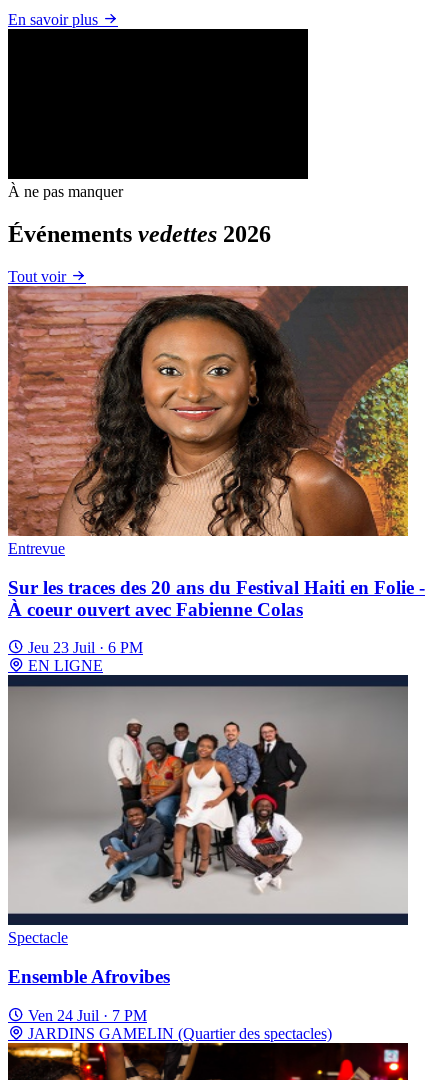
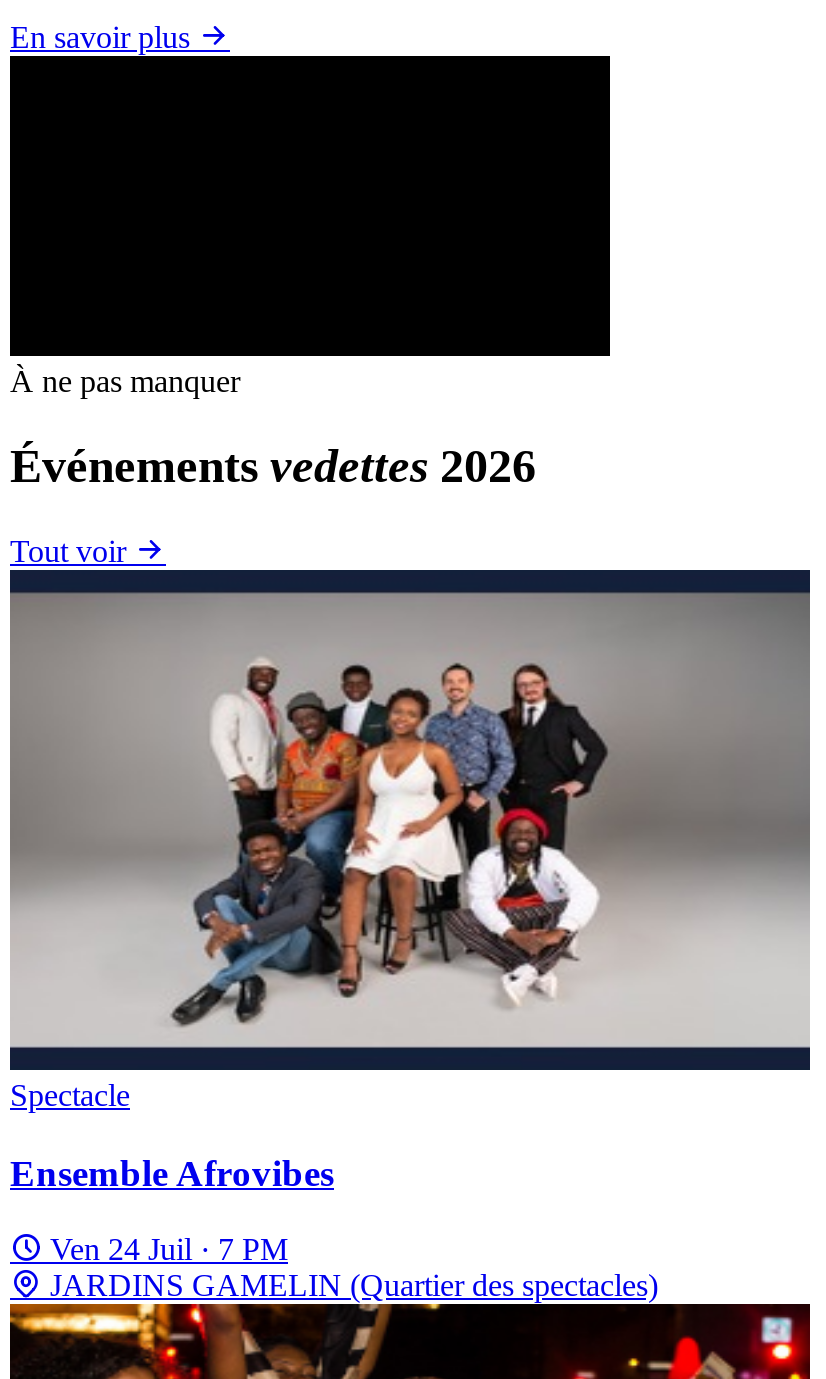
- [image]
- Entrevue
- Sur les traces des 20 ans du Festival Haiti en Folie -
- À coeur ouvert avec Fabienne Colas
- Jeu 23 Juil · 6 PM
- EN LIGNE
